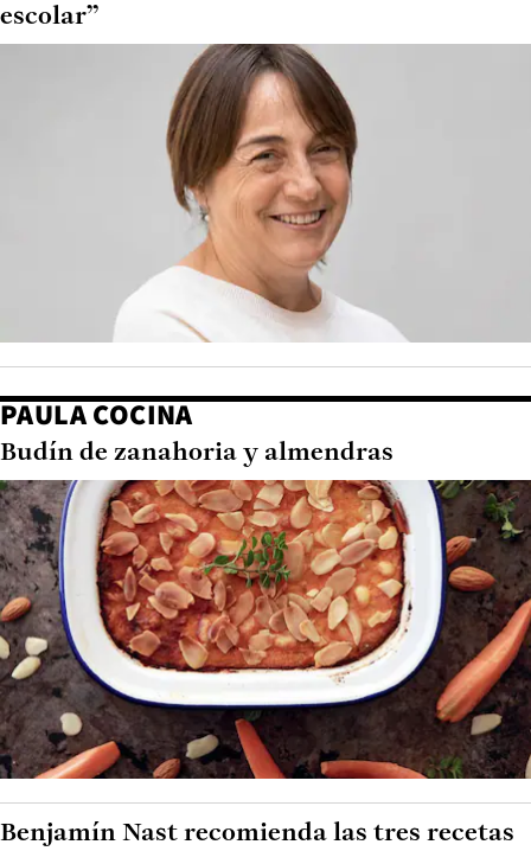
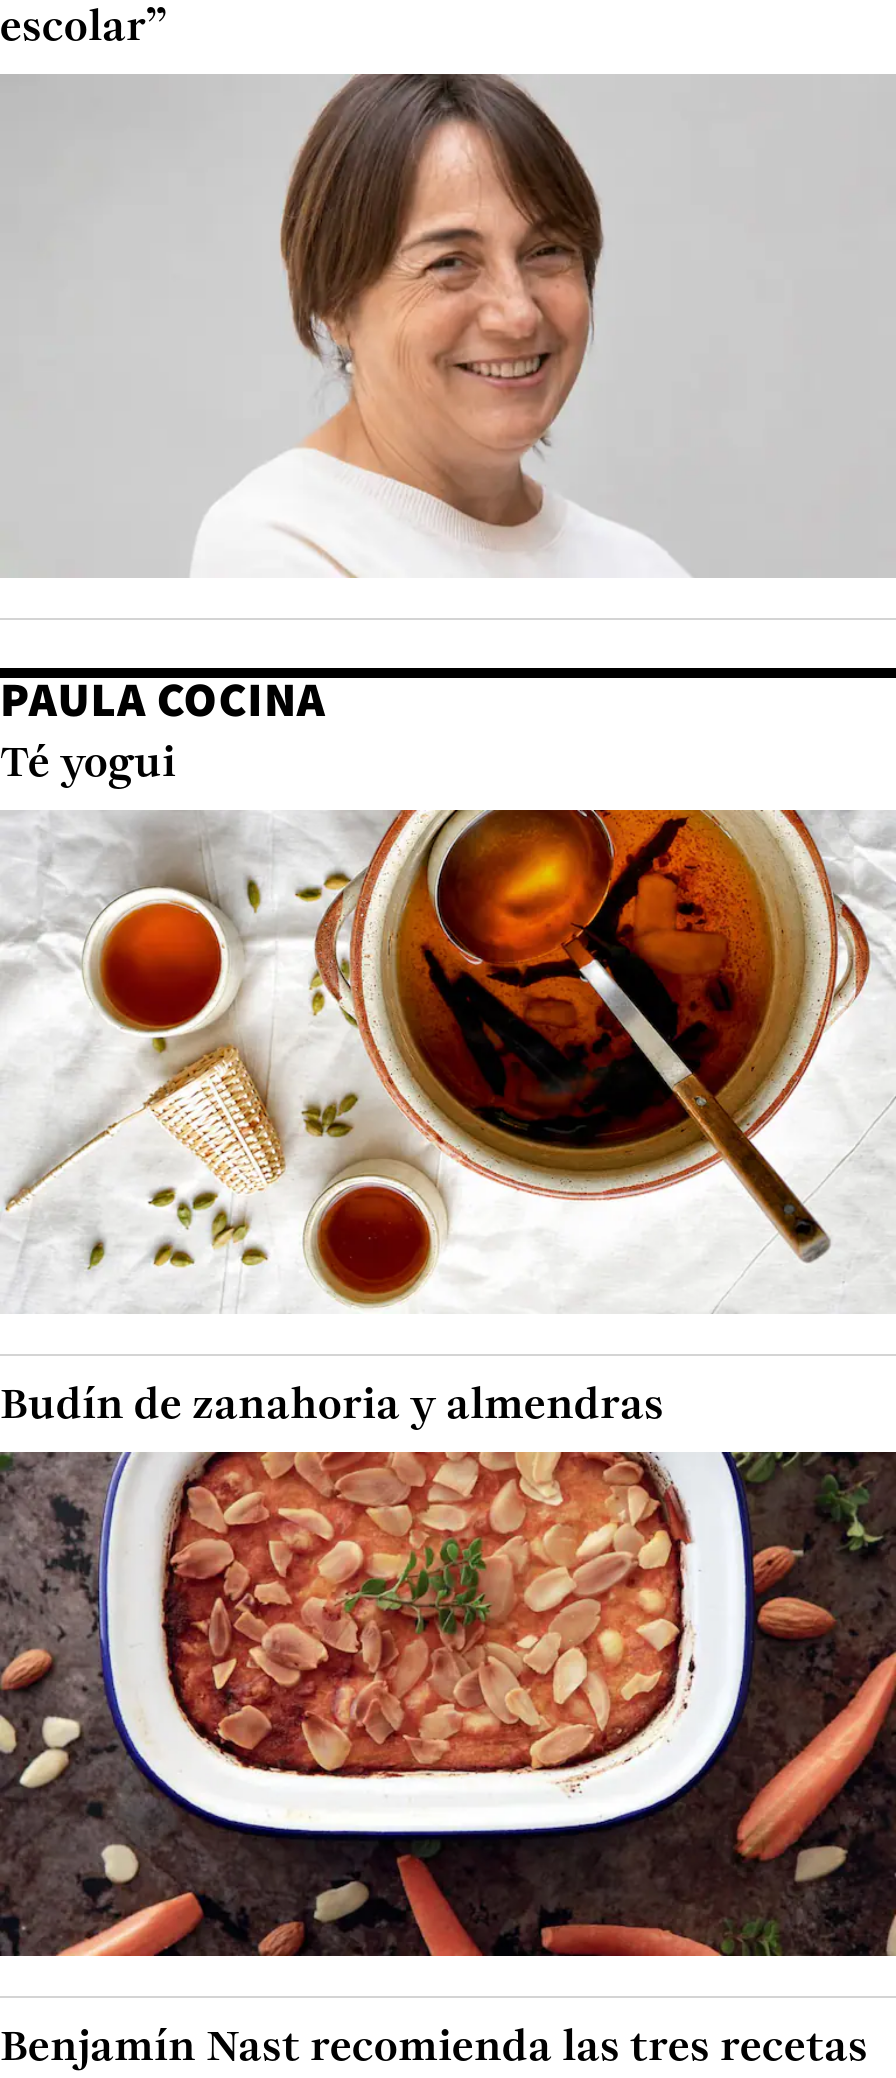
+ Té yogui

+ [image]
